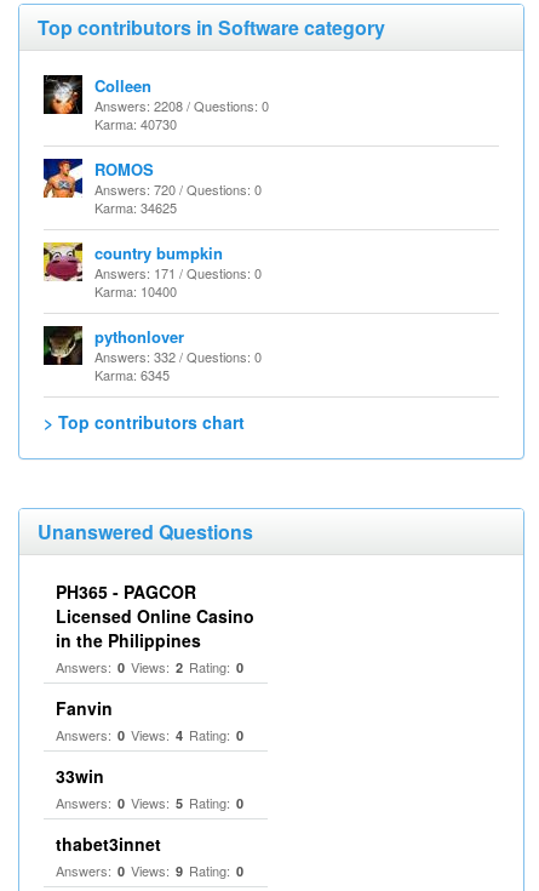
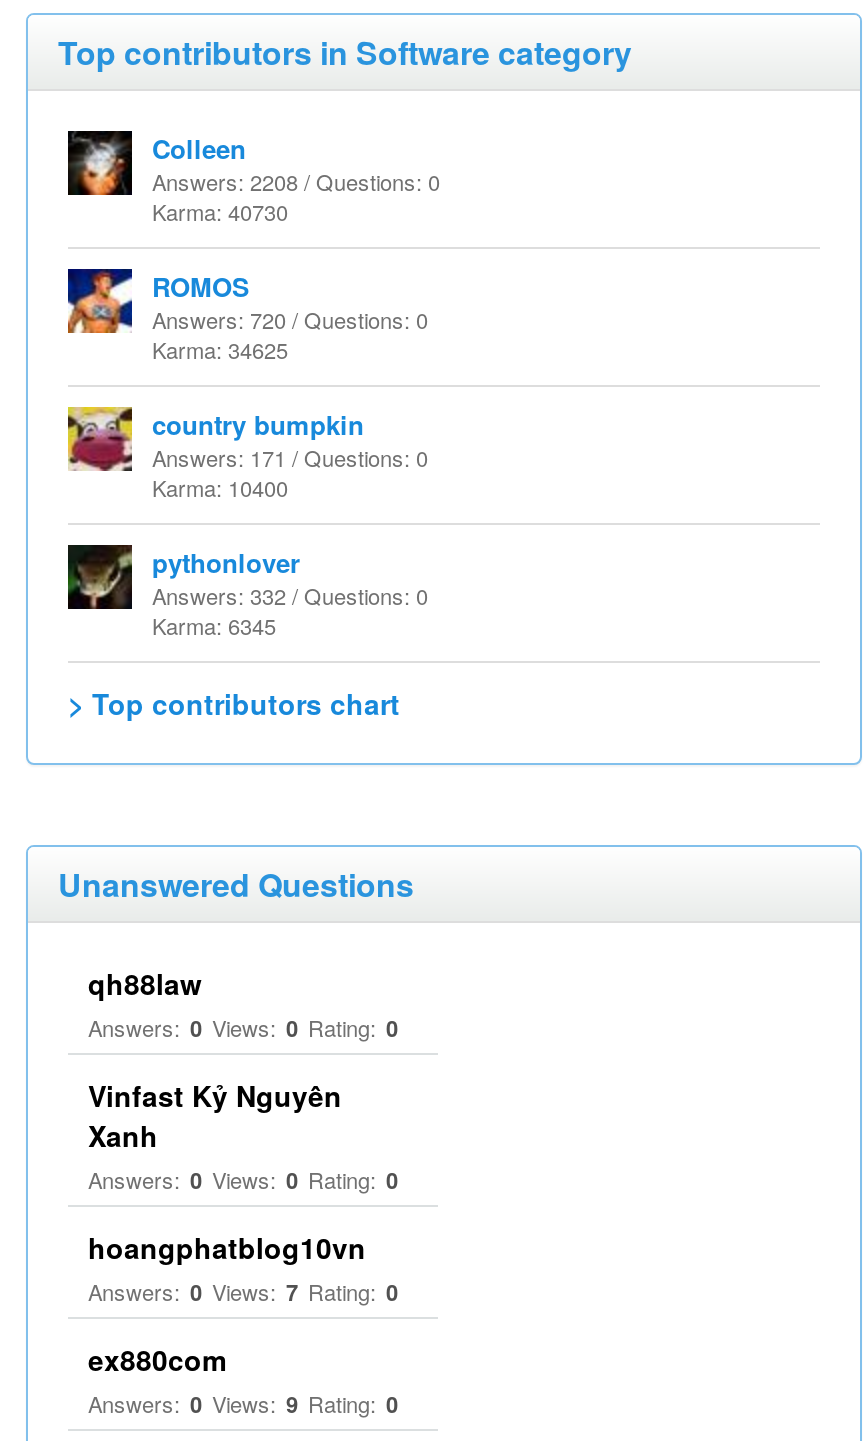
- PH365 - PAGCOR
- Licensed Online Casino
- in the Philippines
- Answers: 0 Views: 2 Rating: 0
+ qh88law
+ Answers: 0 Views: 0 Rating: 0

- Fanvin
- Answers: 0 Views: 4 Rating: 0
+ Vinfast Kỷ Nguyên
+ Xanh
+ Answers: 0 Views: 0 Rating: 0

- 33win
- Answers: 0 Views: 5 Rating: 0
+ hoangphatblog10vn
+ Answers: 0 Views: 7 Rating: 0

- thabet3innet
+ ex880com
